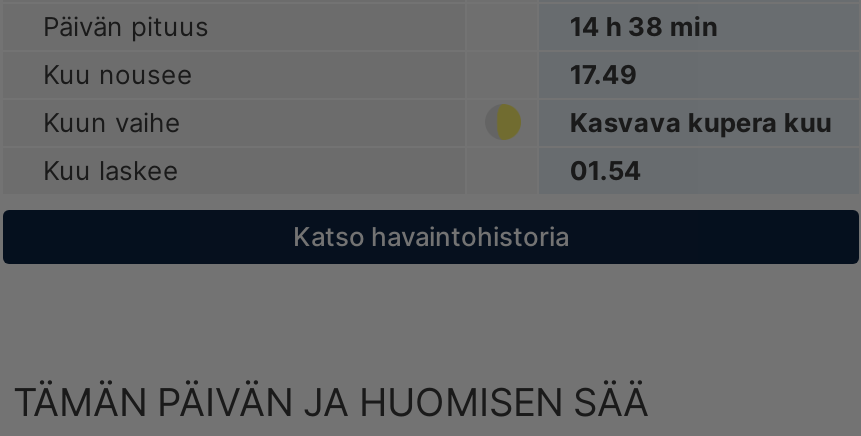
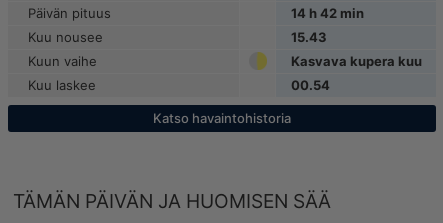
- 14 h 38 min
+ 14 h 42 min

- 17.49
+ 15.43

- 01.54
+ 00.54
